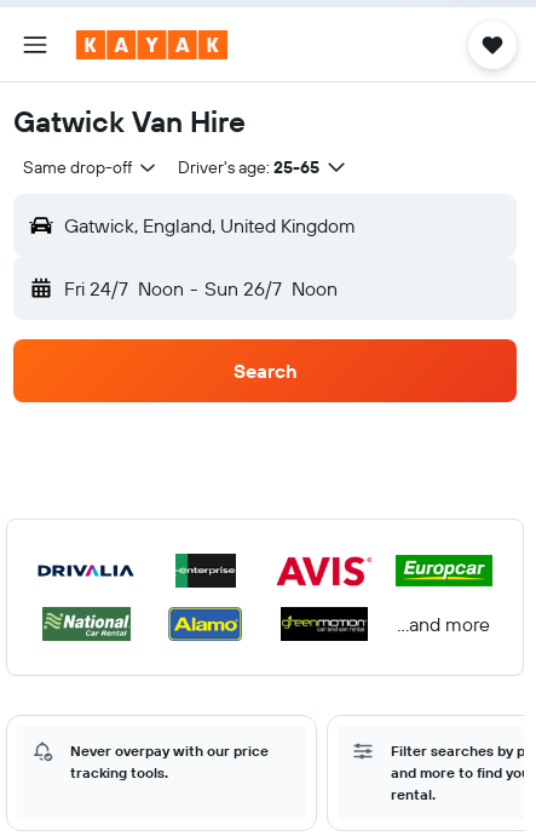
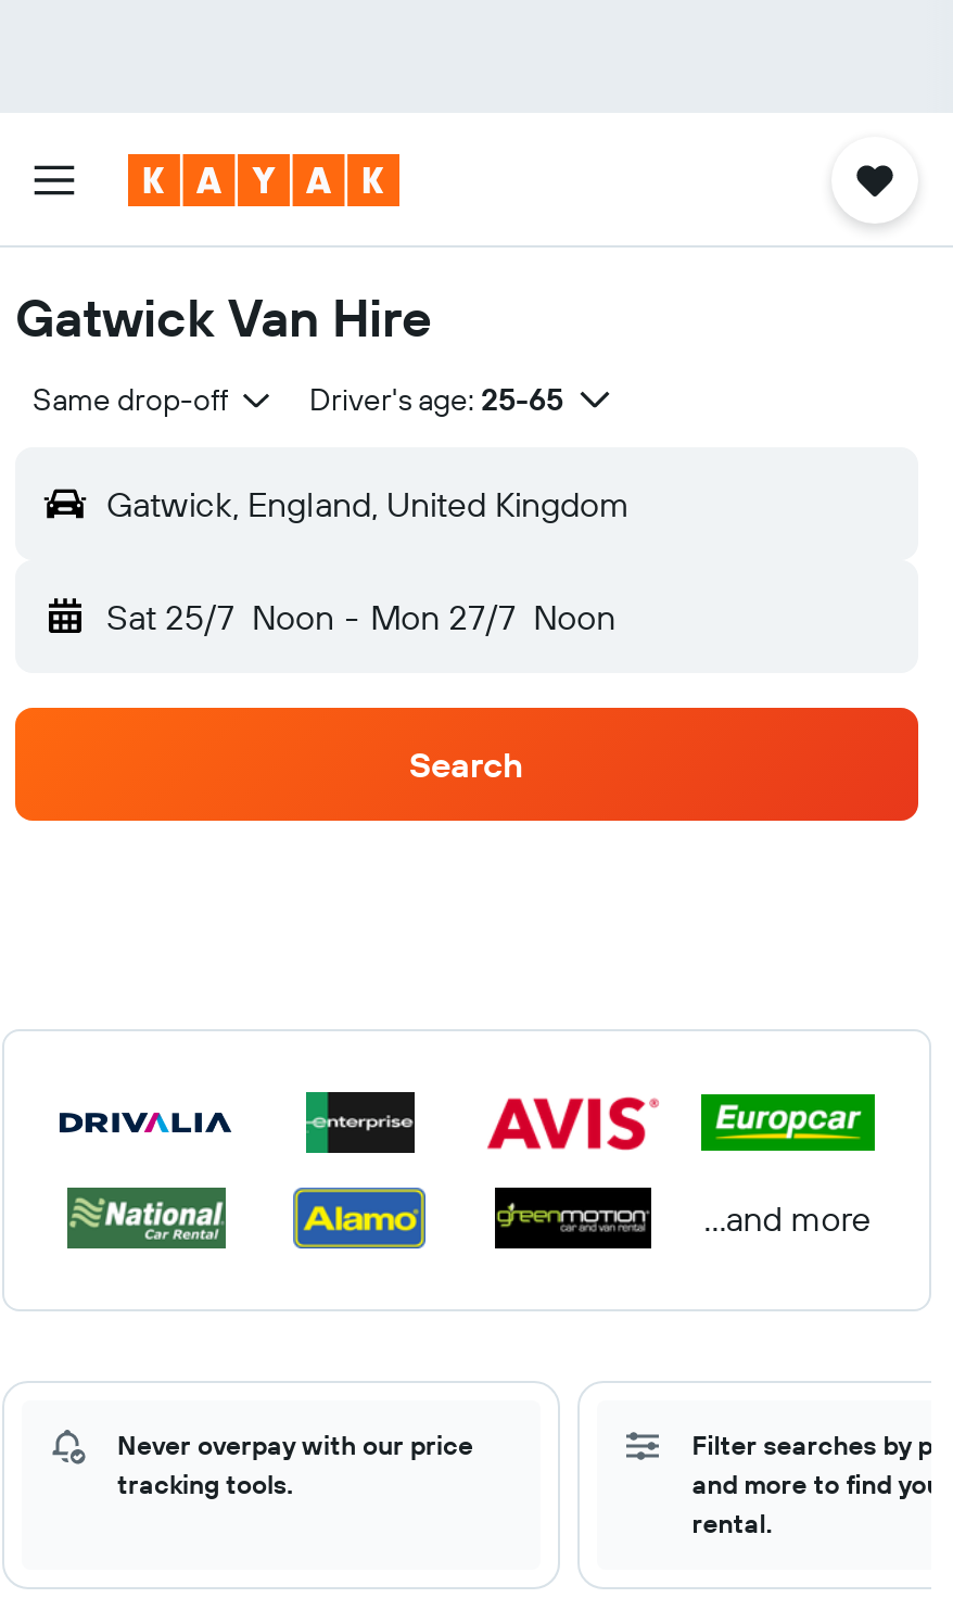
- Fri 24/7 Noon - Sun 26/7 Noon
+ Sat 25/7 Noon - Mon 27/7 Noon
